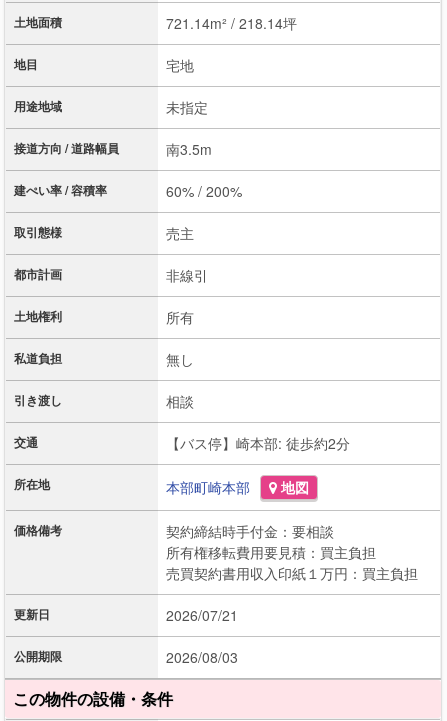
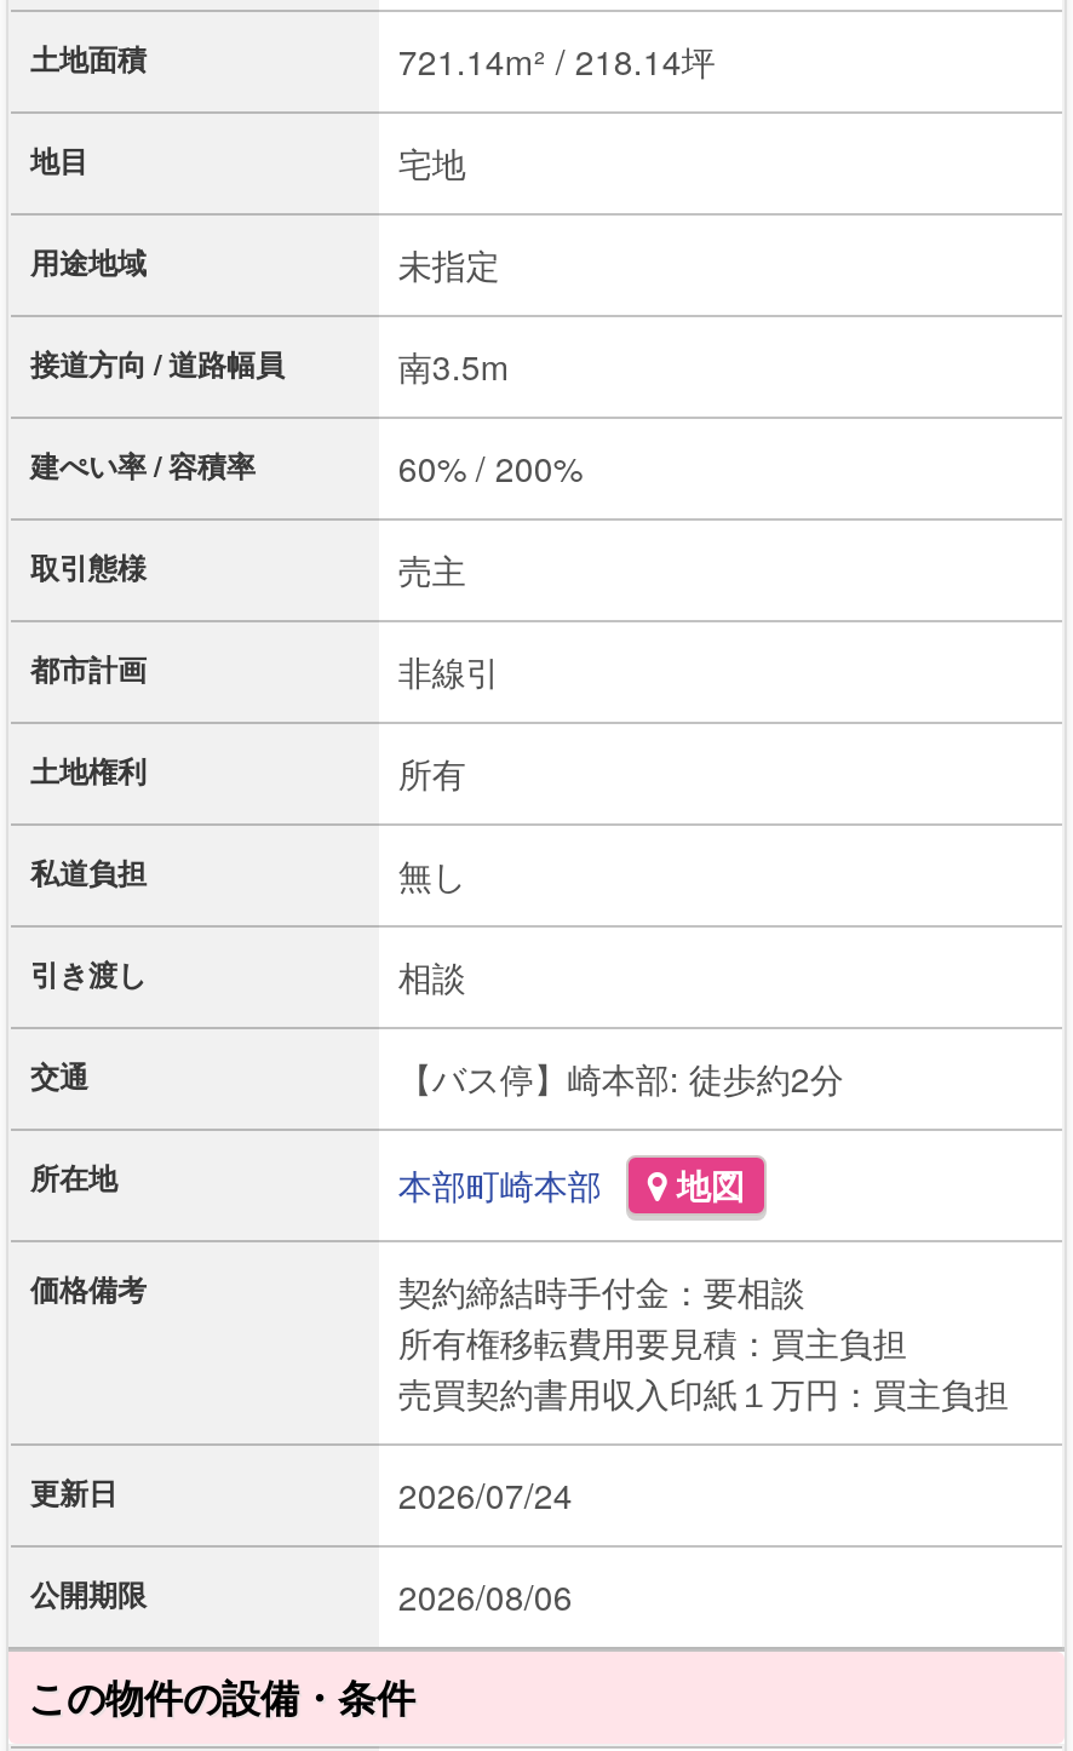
- 2026/07/21
+ 2026/07/24

- 2026/08/03
+ 2026/08/06
